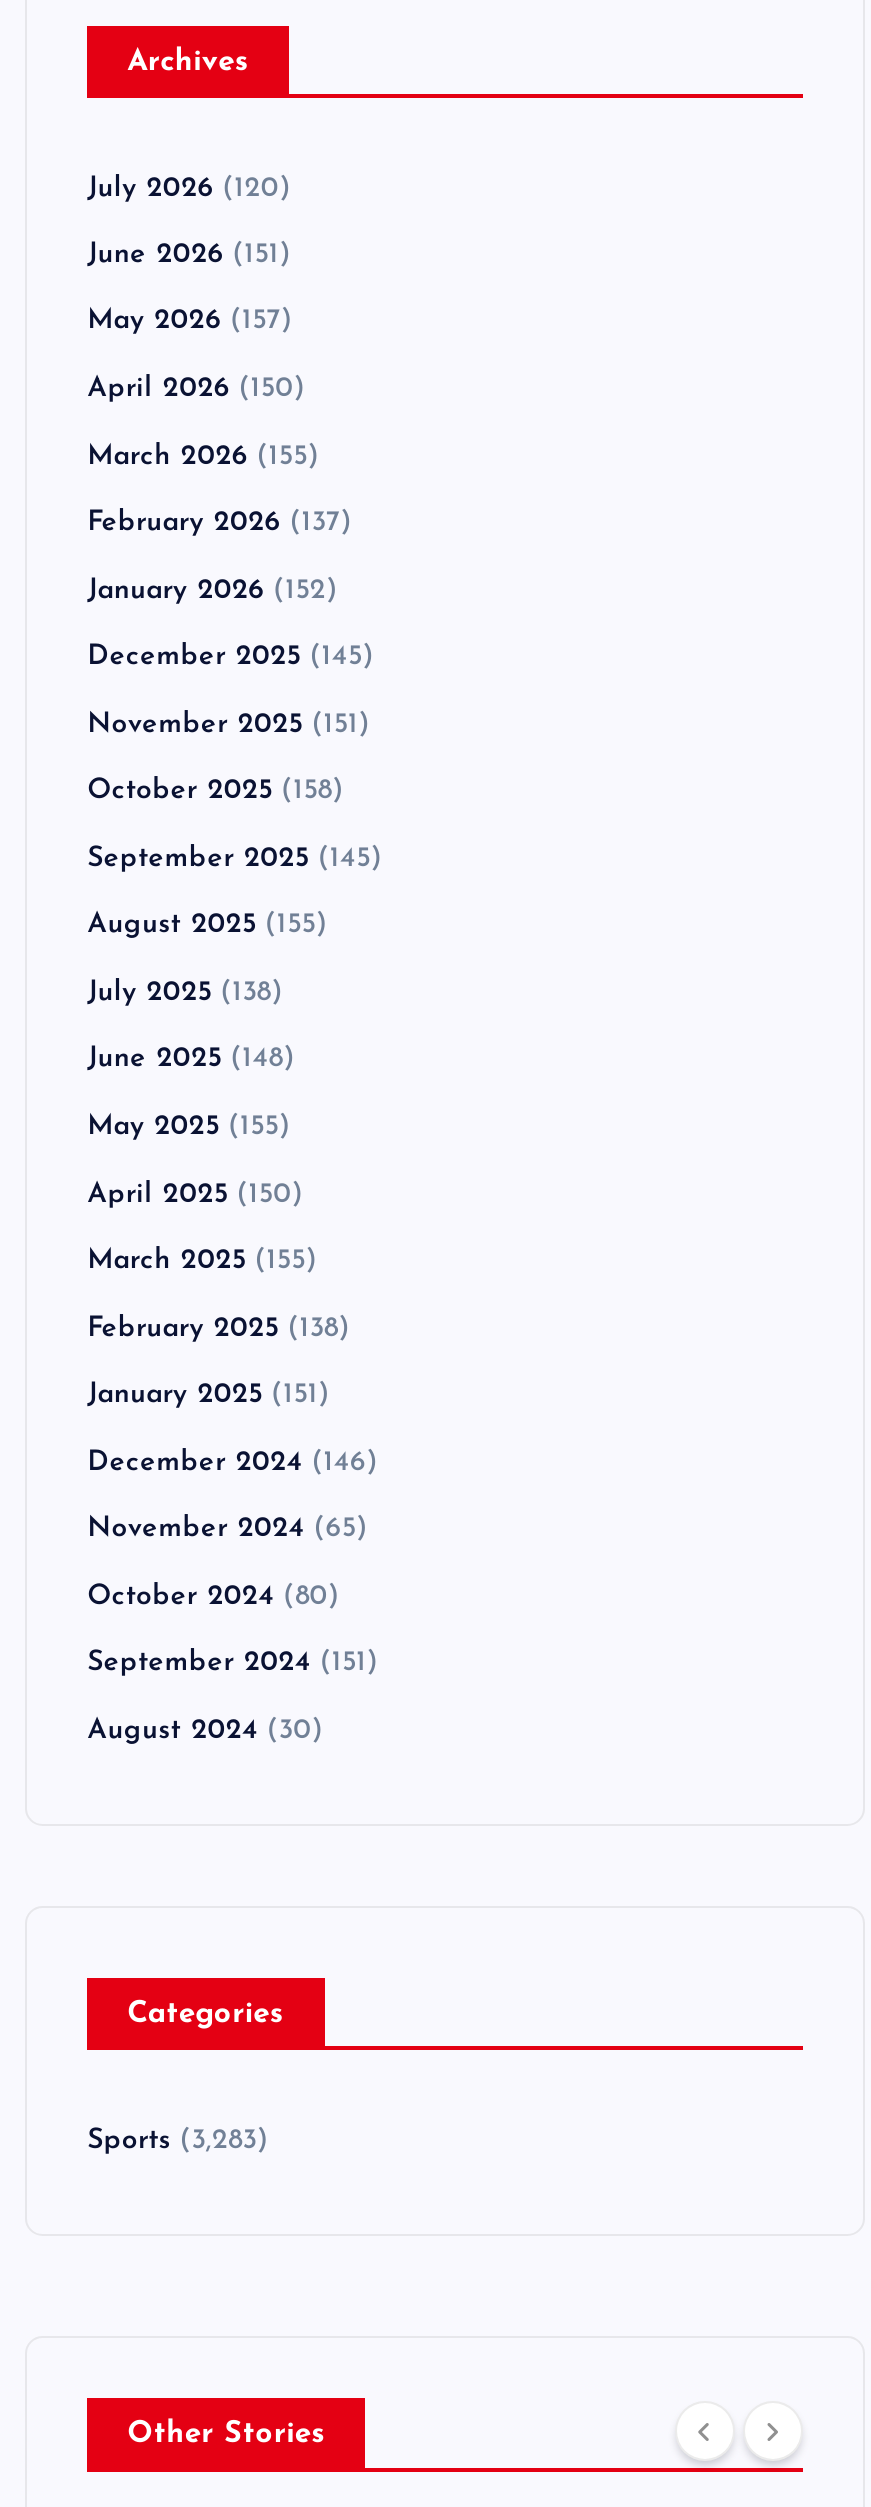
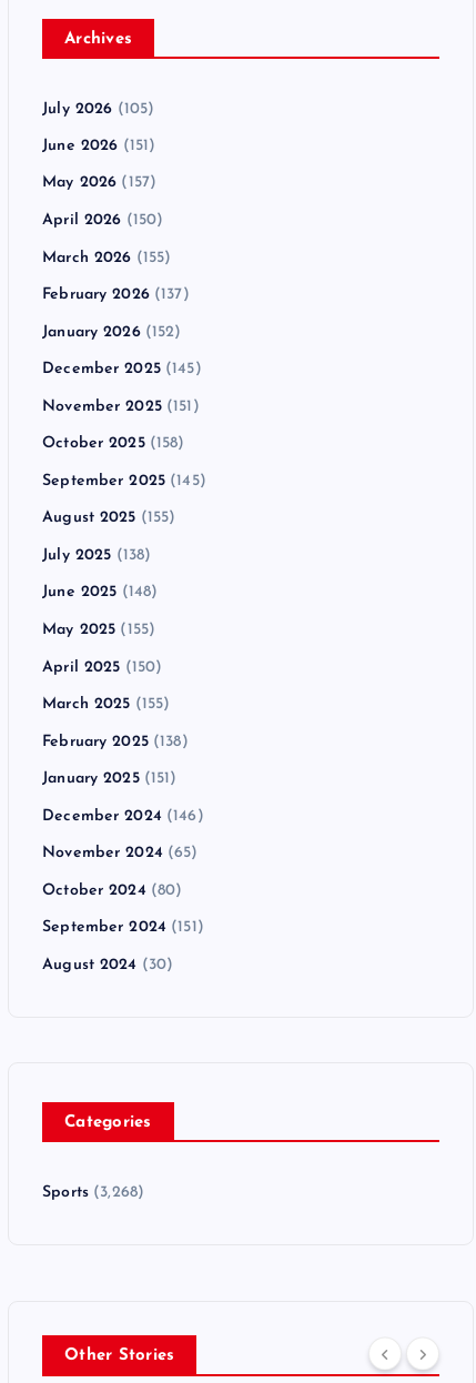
- July 2026 (120)
+ July 2026 (105)

- Sports (3,283)
+ Sports (3,268)
